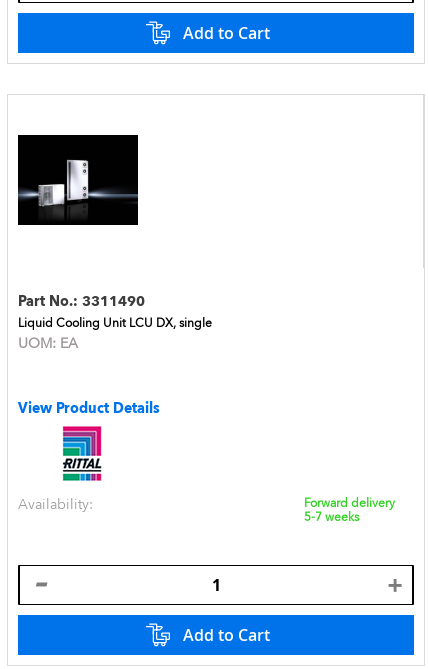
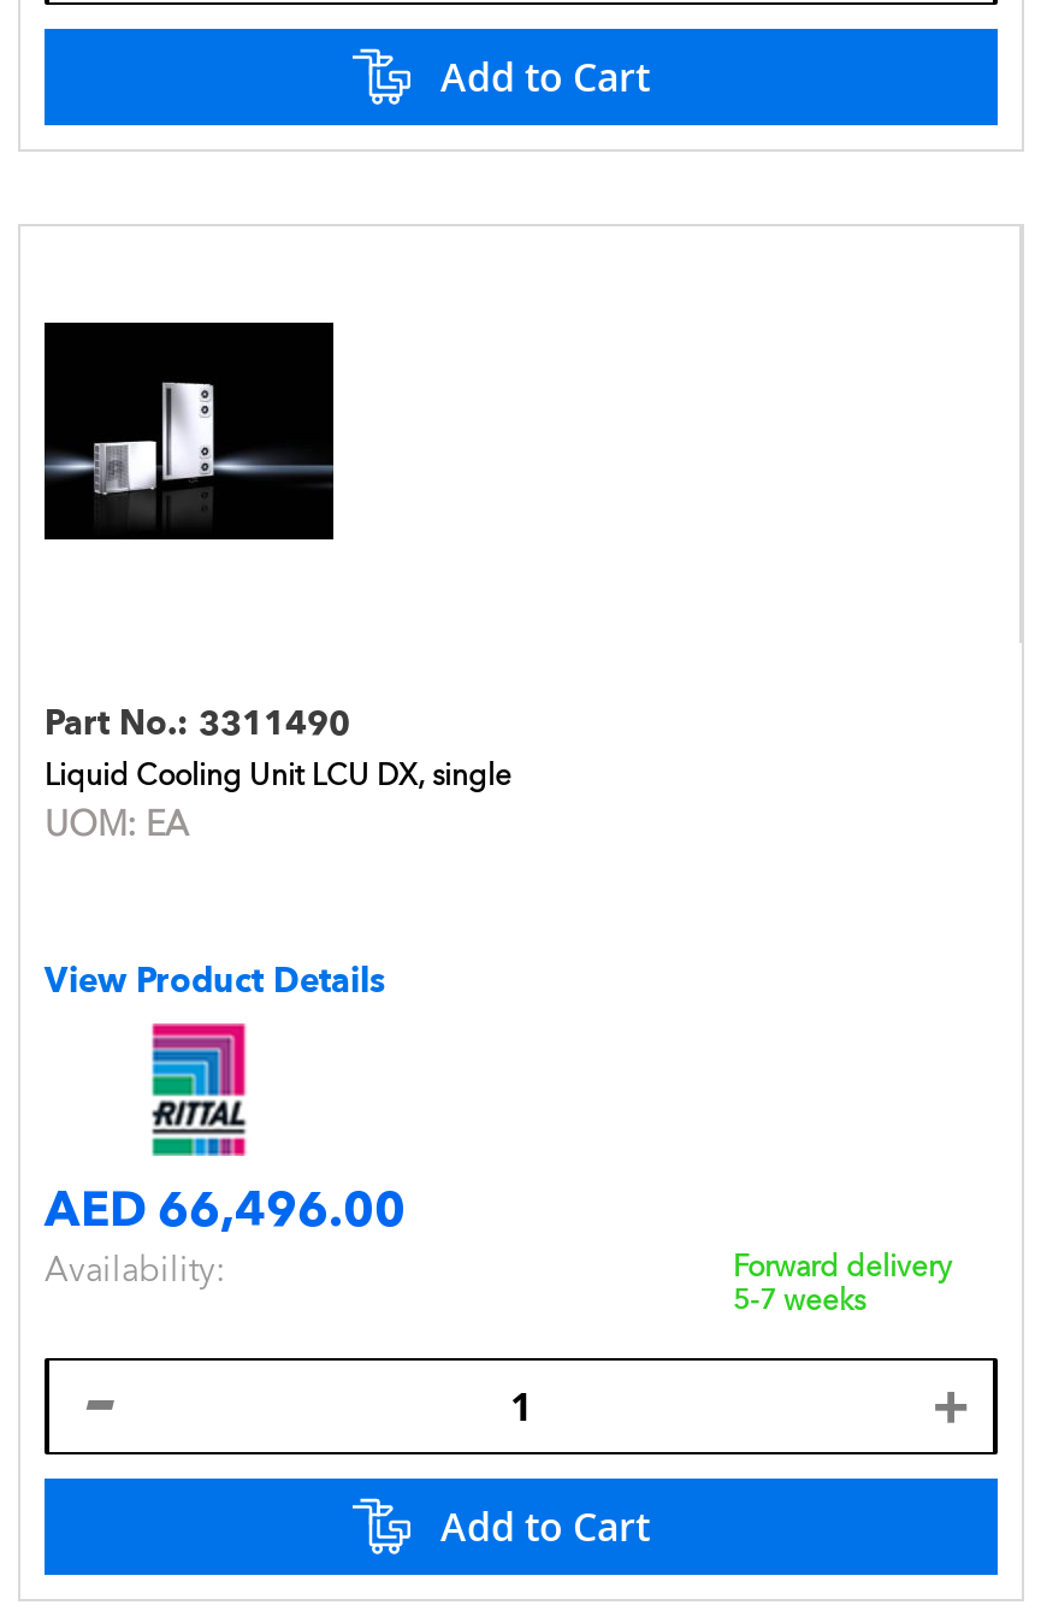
+ AED 66,496.00

moved down: Availability: | Forward delivery | 5-7 weeks
